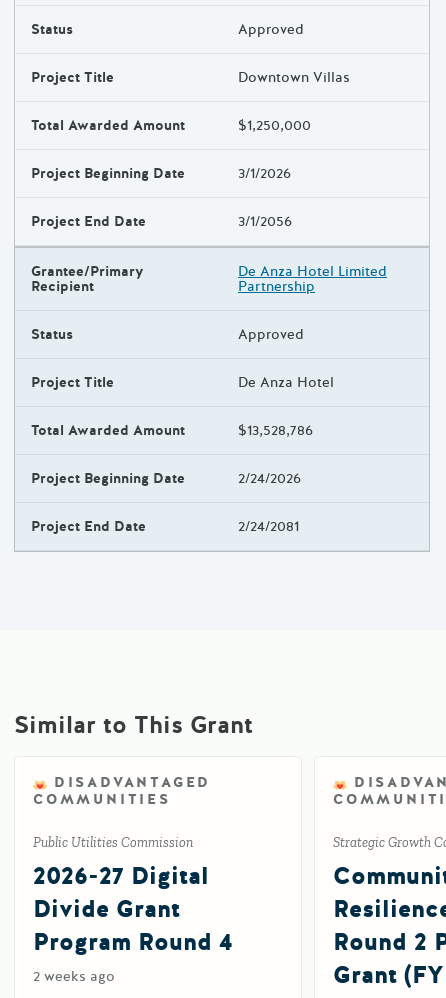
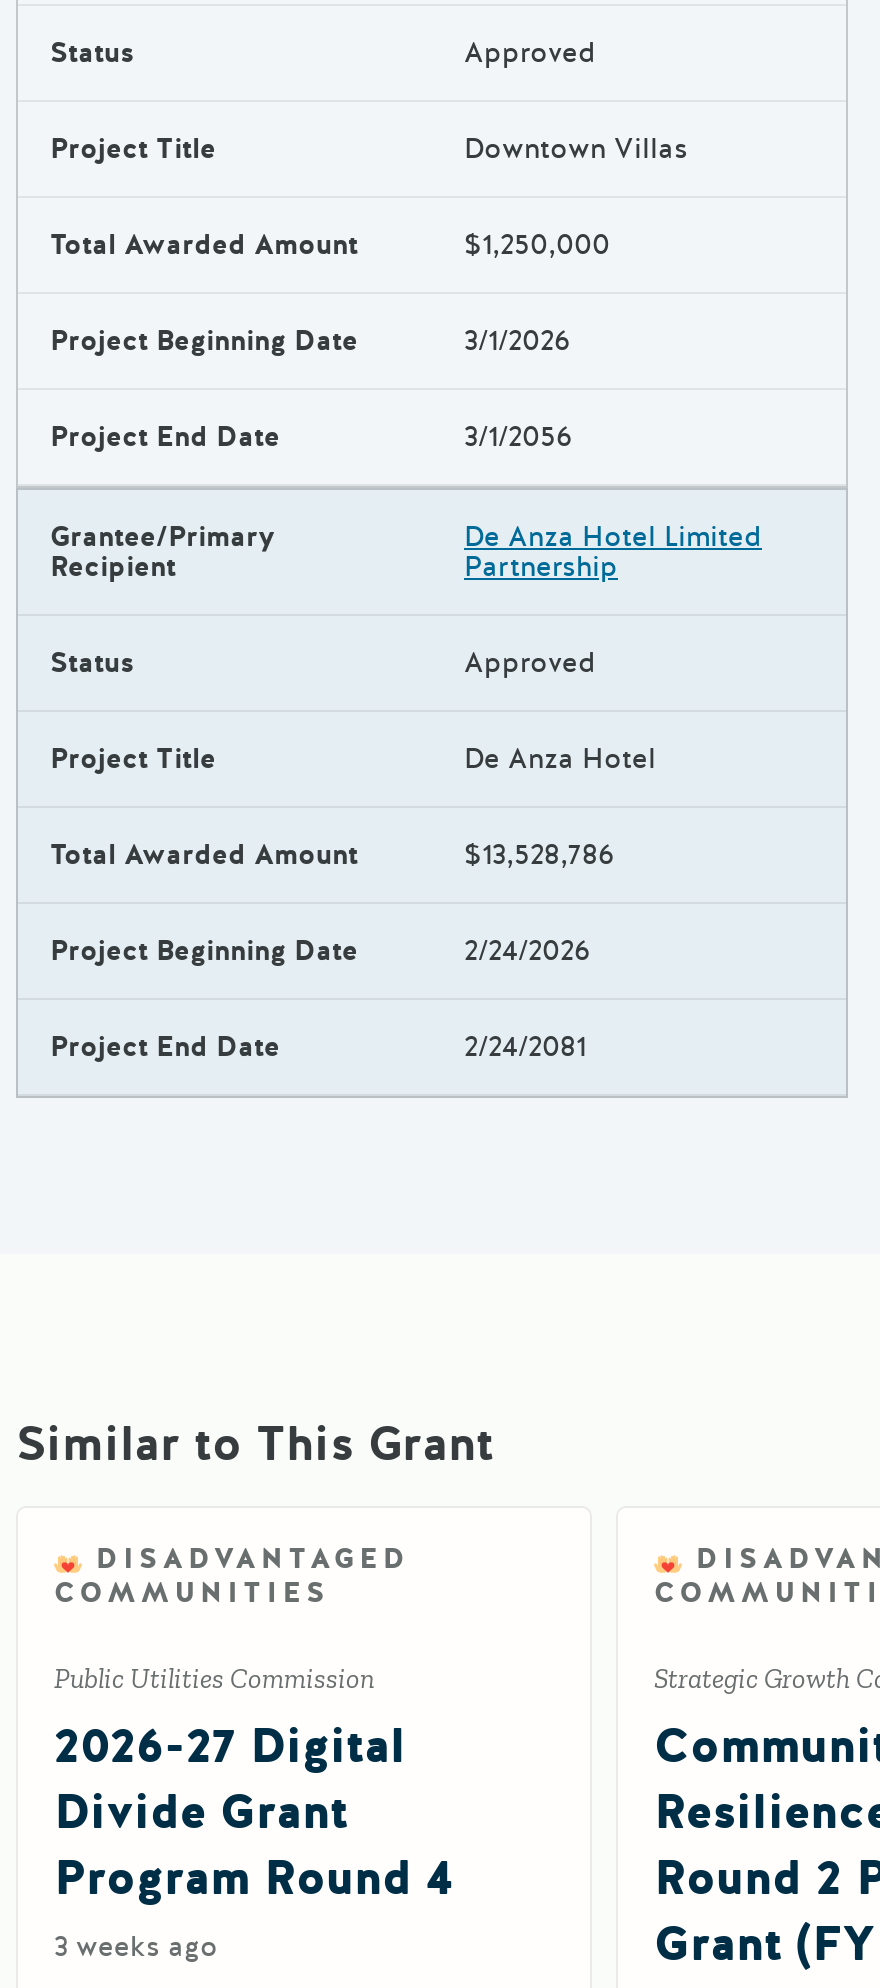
- 2 weeks ago
+ 3 weeks ago
